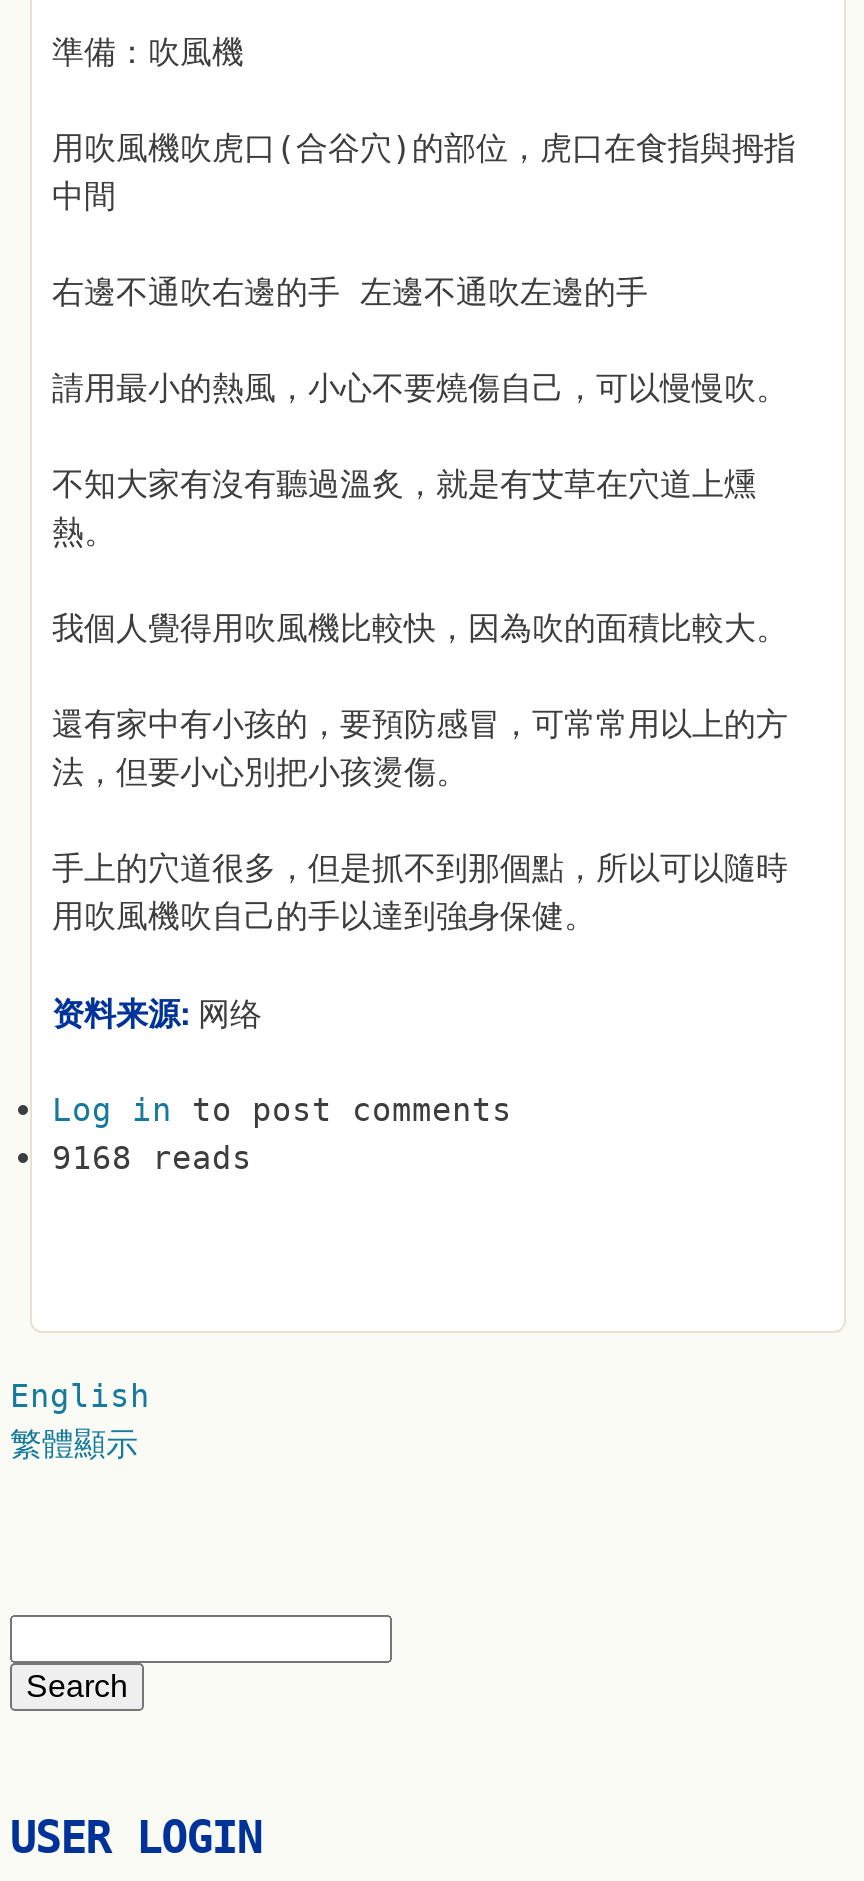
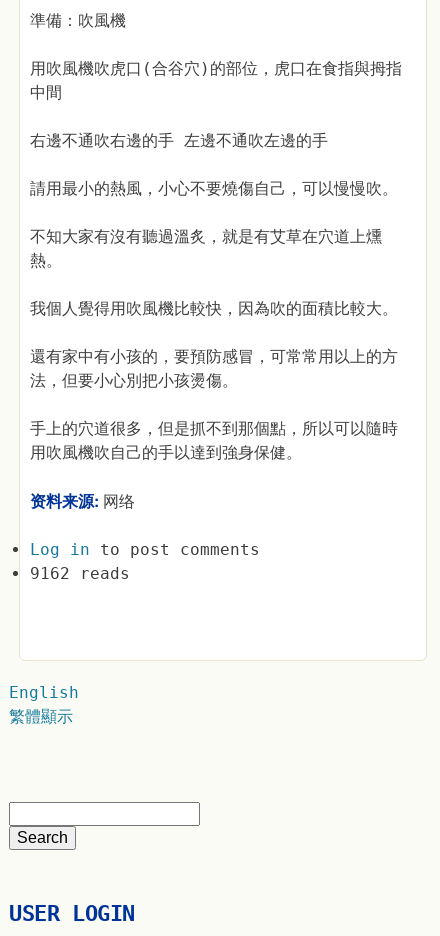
- 9168 reads
+ 9162 reads
